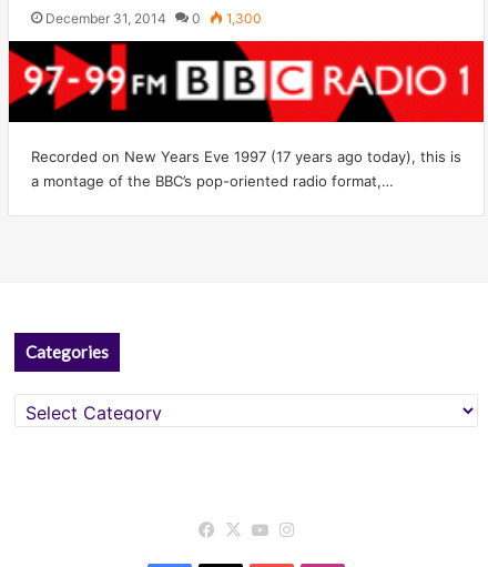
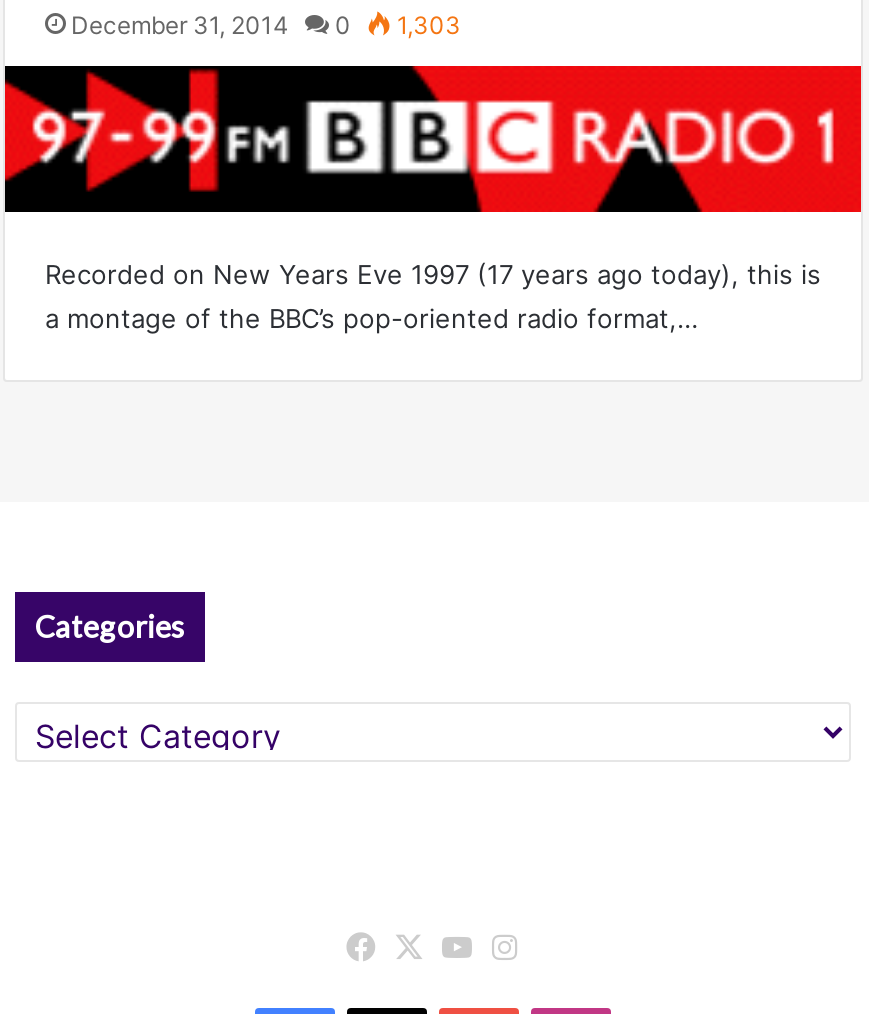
- December 31, 2014 0 1,300
+ December 31, 2014 0 1,303
